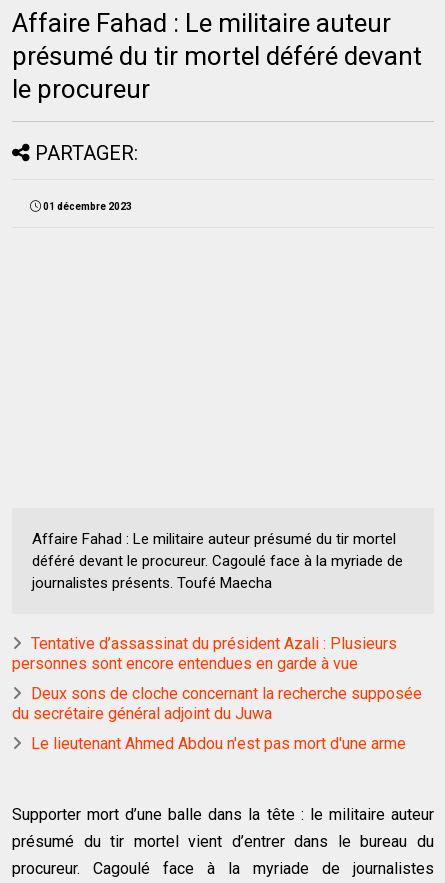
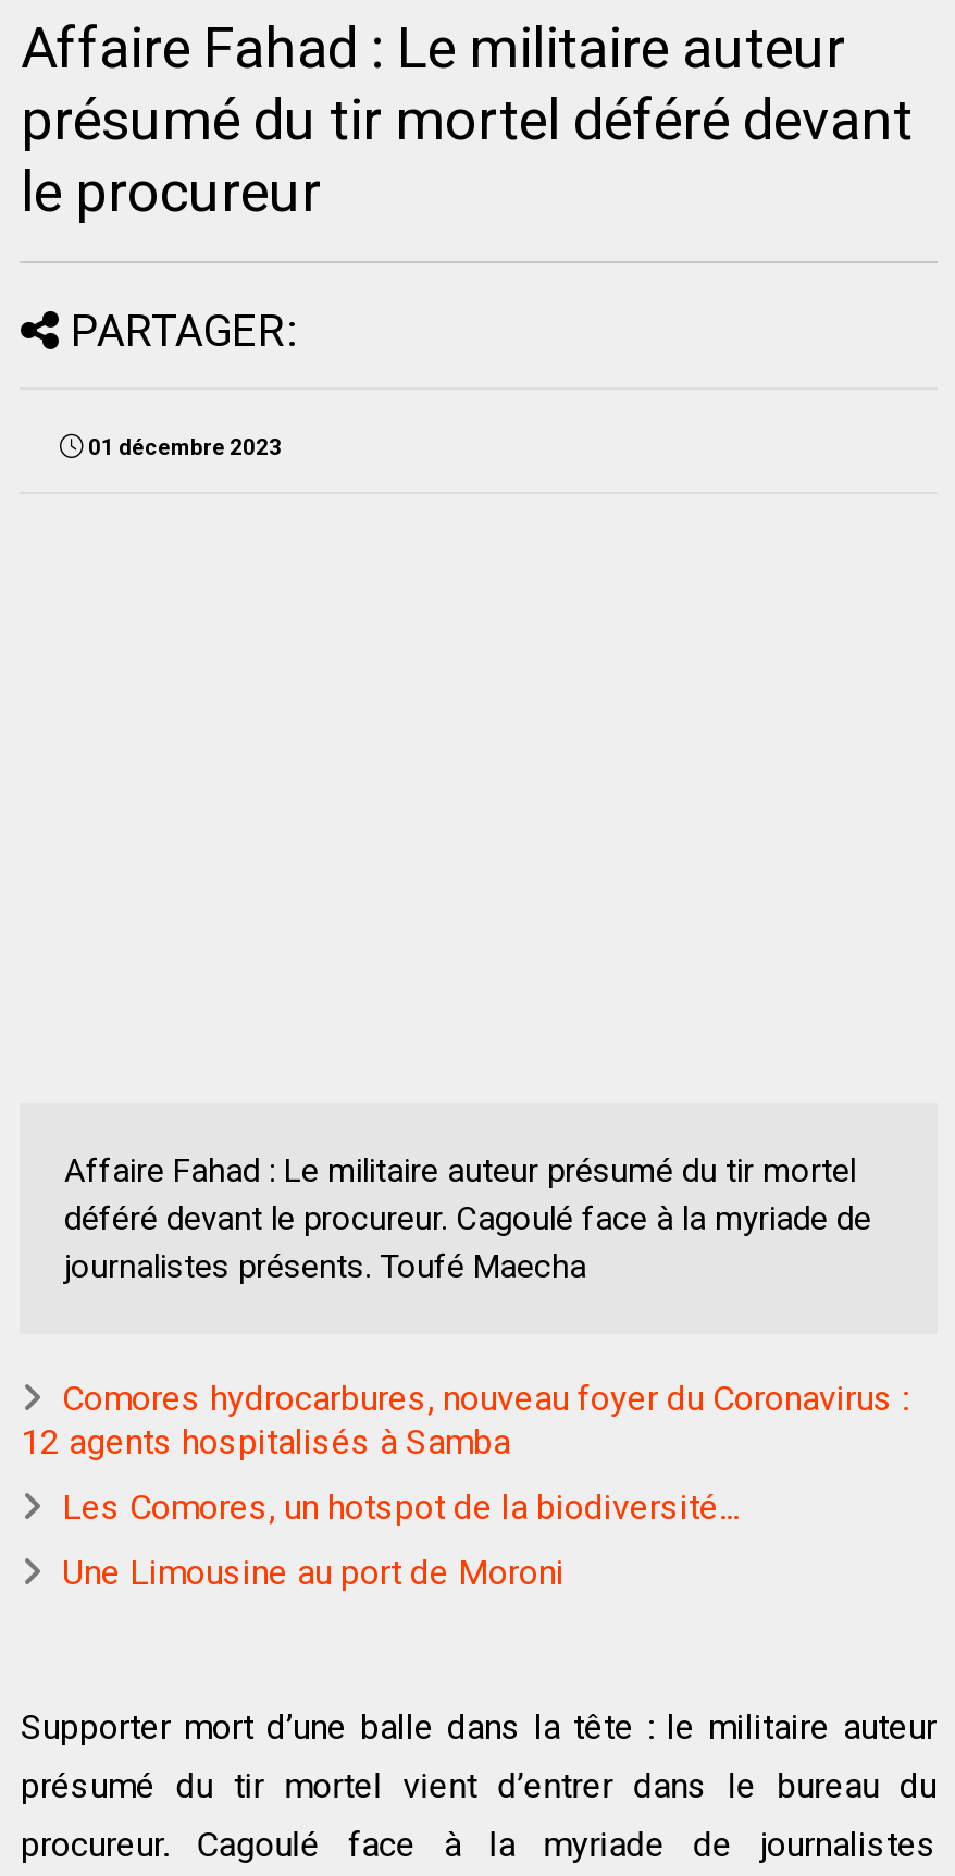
- Tentative d’assassinat du président Azali : Plusieurs
- personnes sont encore entendues en garde à vue
+ Comores hydrocarbures, nouveau foyer du Coronavirus :
+ 12 agents hospitalisés à Samba

- Deux sons de cloche concernant la recherche supposée
- du secrétaire général adjoint du Juwa
+ Les Comores, un hotspot de la biodiversité...

- Le lieutenant Ahmed Abdou n'est pas mort d'une arme
+ Une Limousine au port de Moroni
